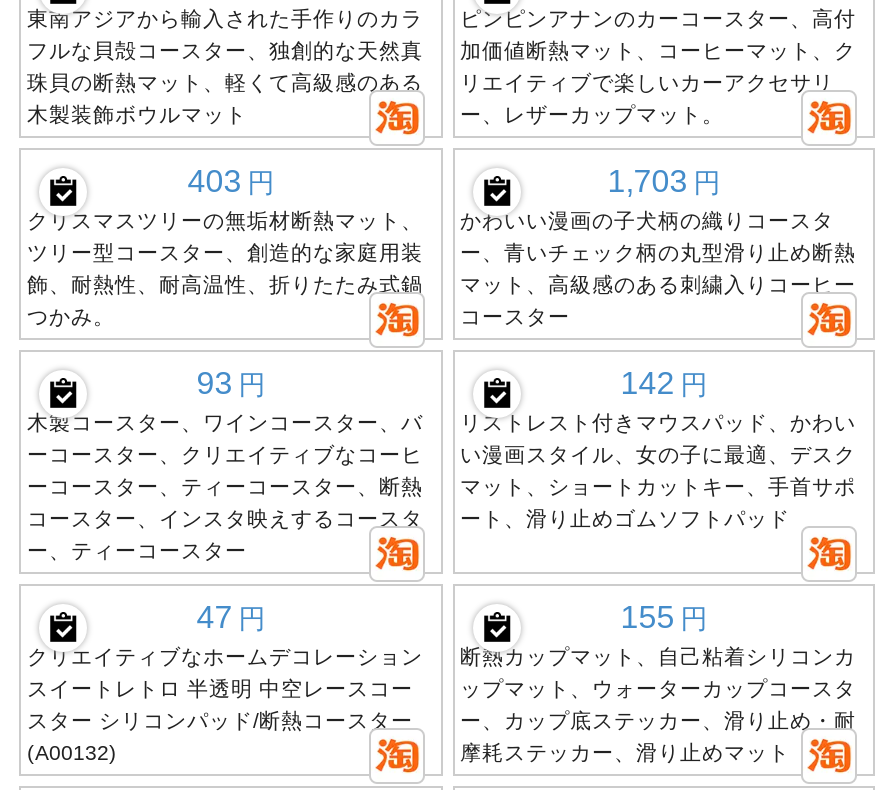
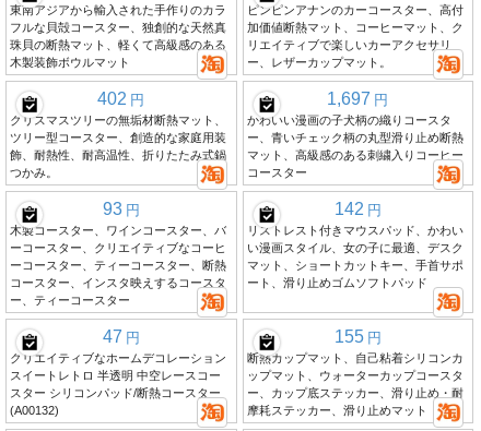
- 403 円
+ 402 円

- 1,703 円
+ 1,697 円
